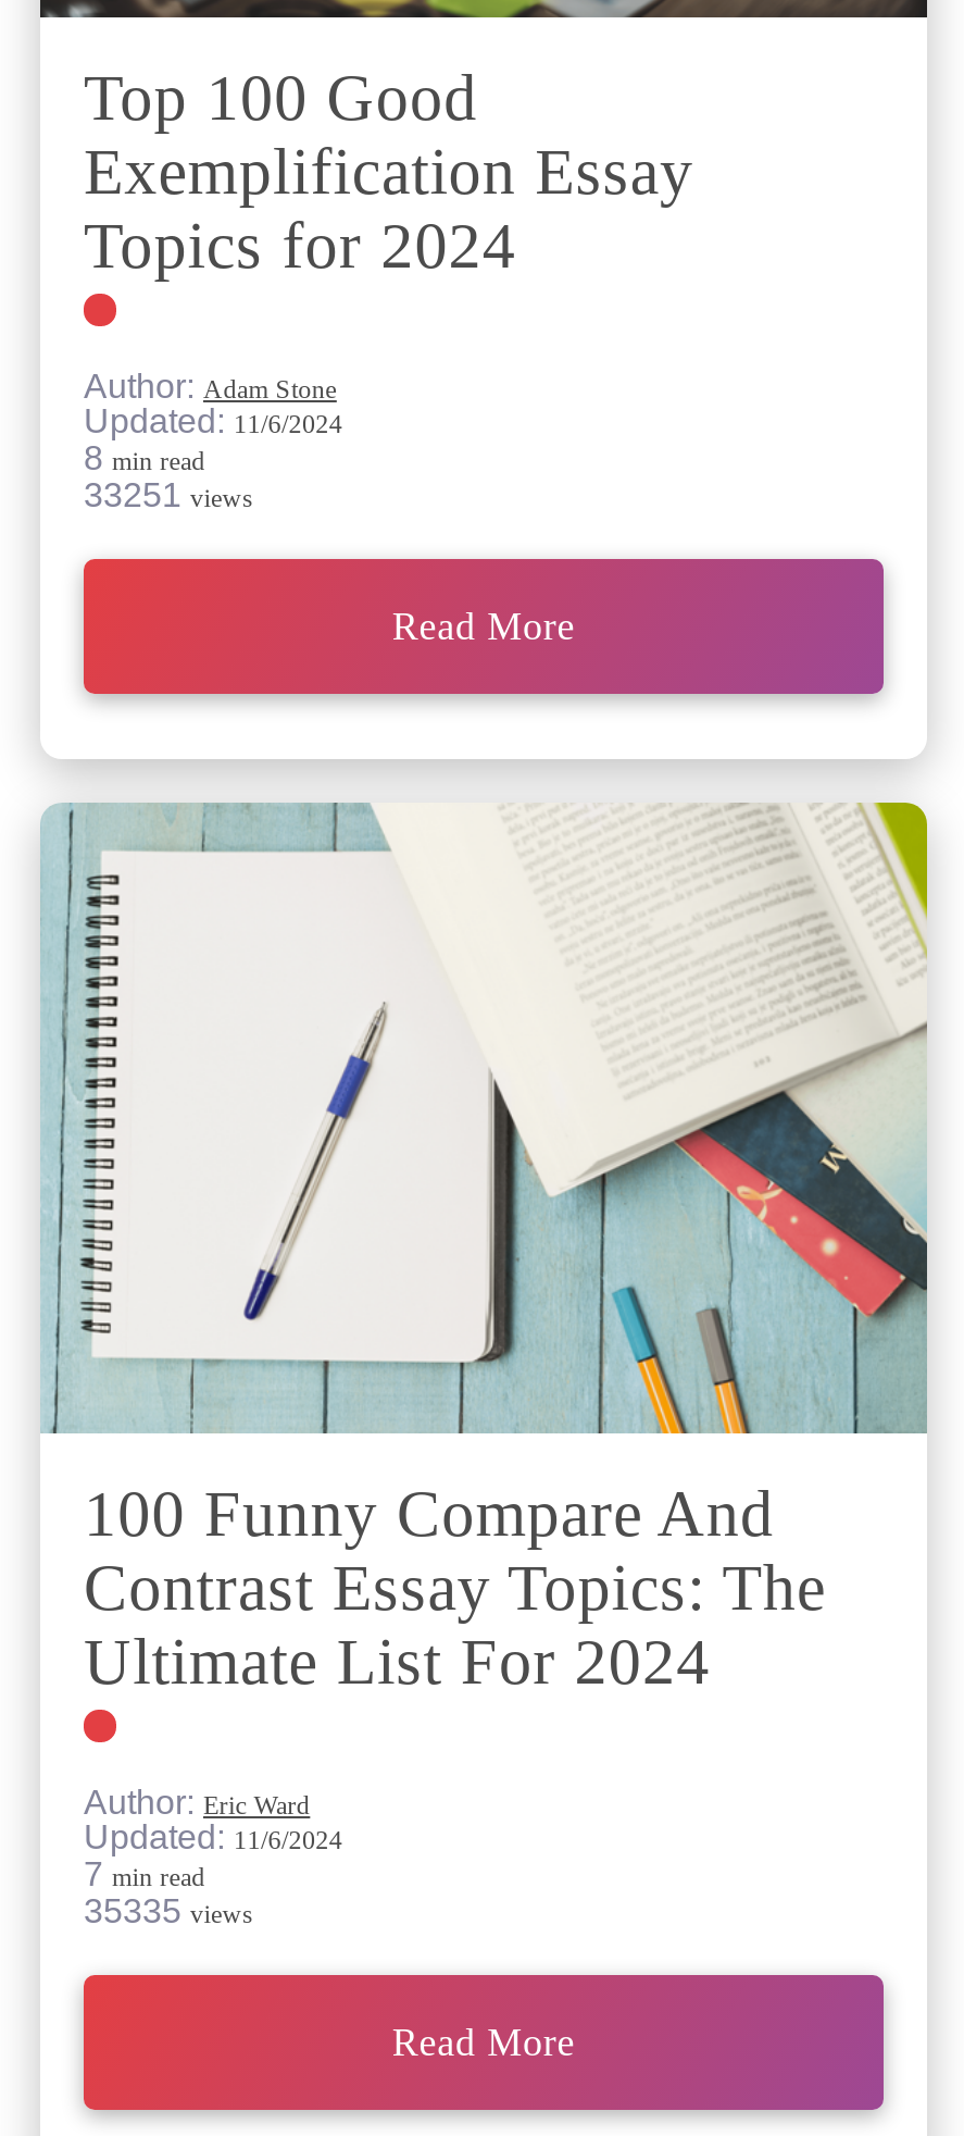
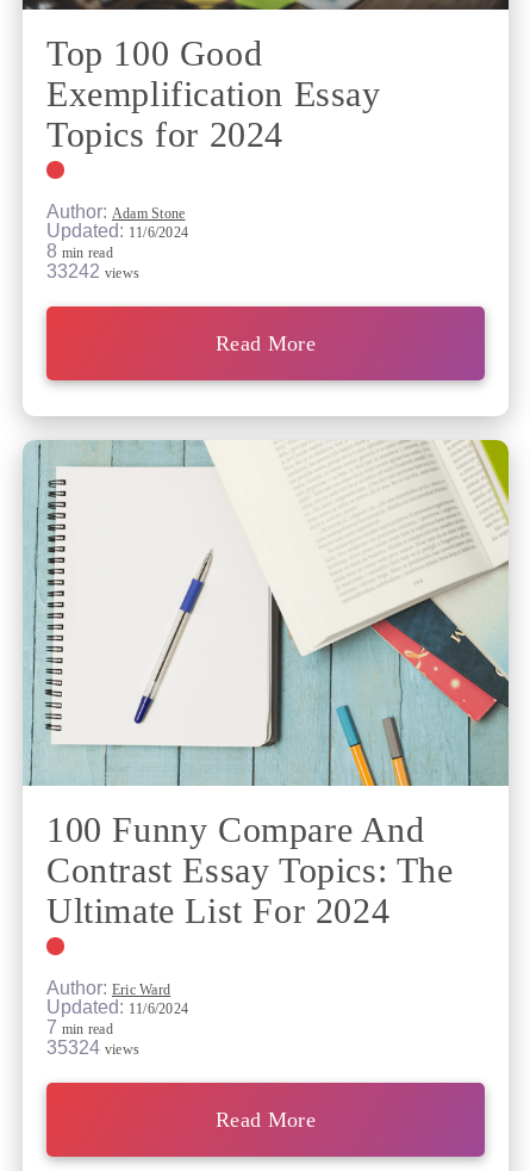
- 33251 views
+ 33242 views

- 35335 views
+ 35324 views
